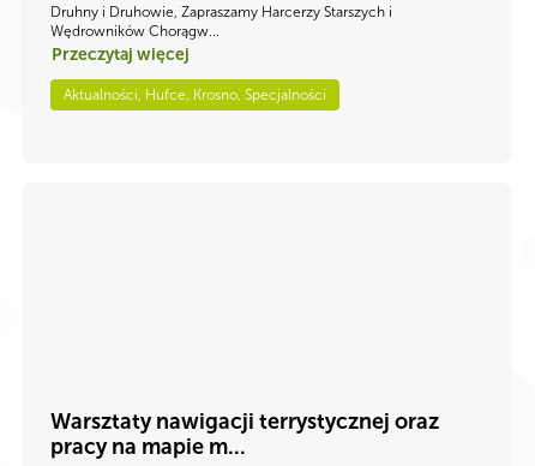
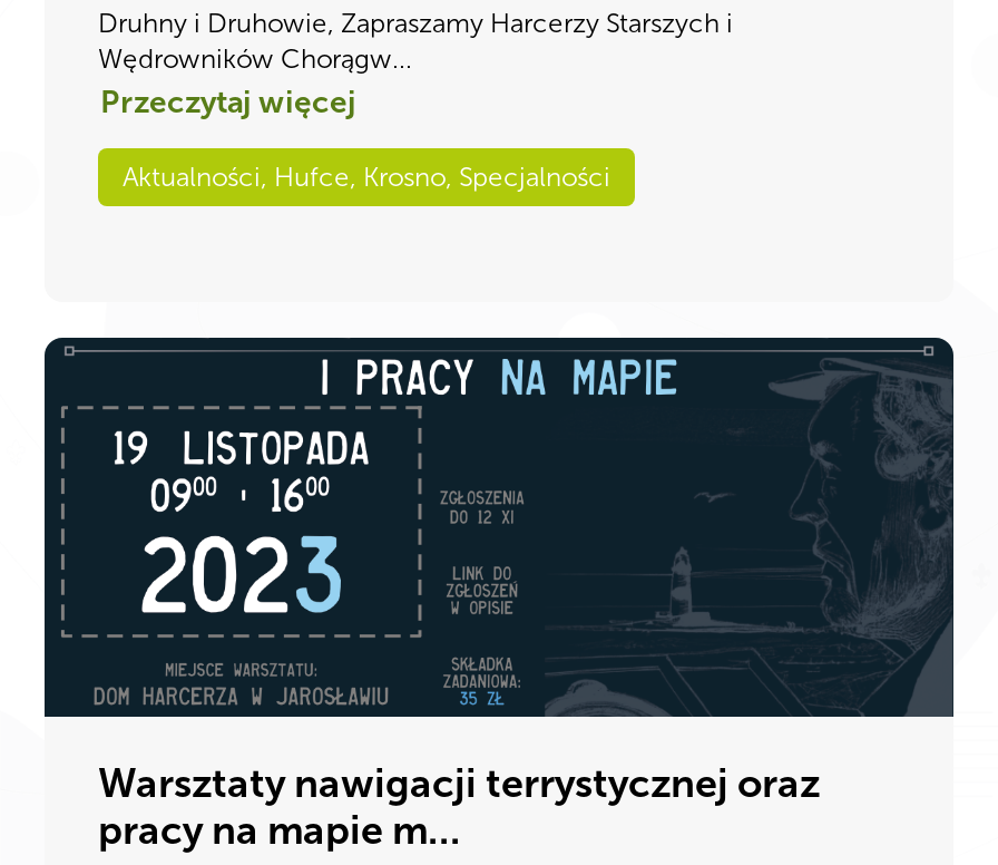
+ [image]
